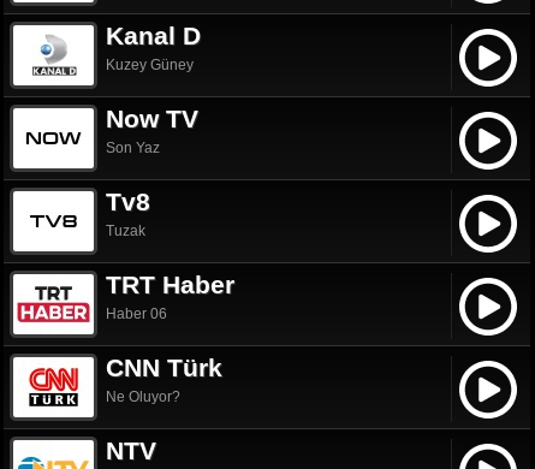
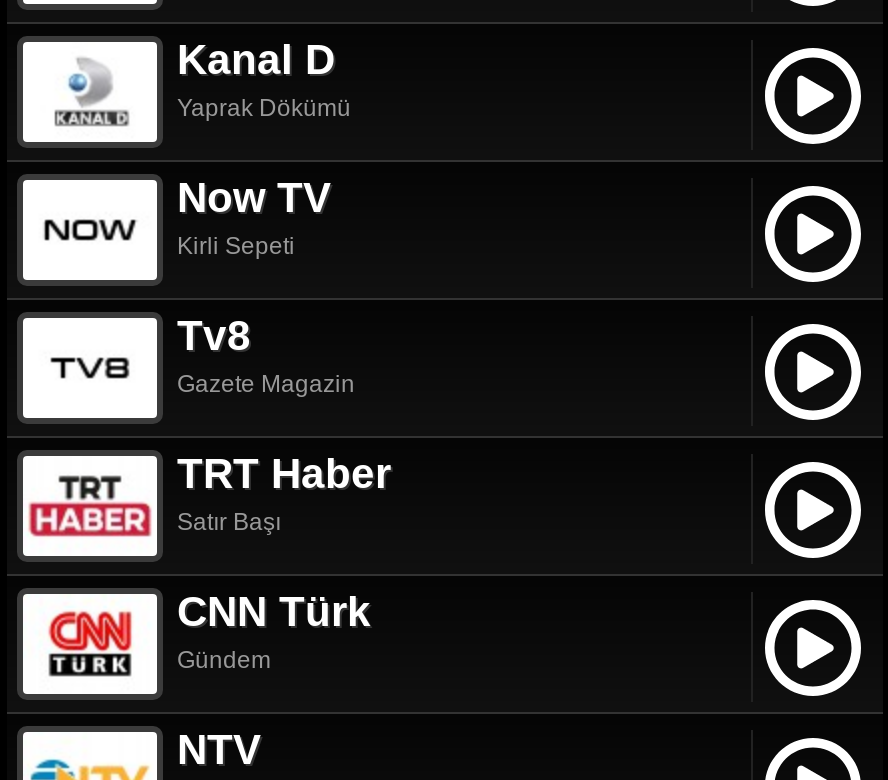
- Kuzey Güney
+ Yaprak Dökümü

- Son Yaz
+ Kirli Sepeti

- Tuzak
+ Gazete Magazin

- Haber 06
+ Satır Başı

- Ne Oluyor?
+ Gündem
